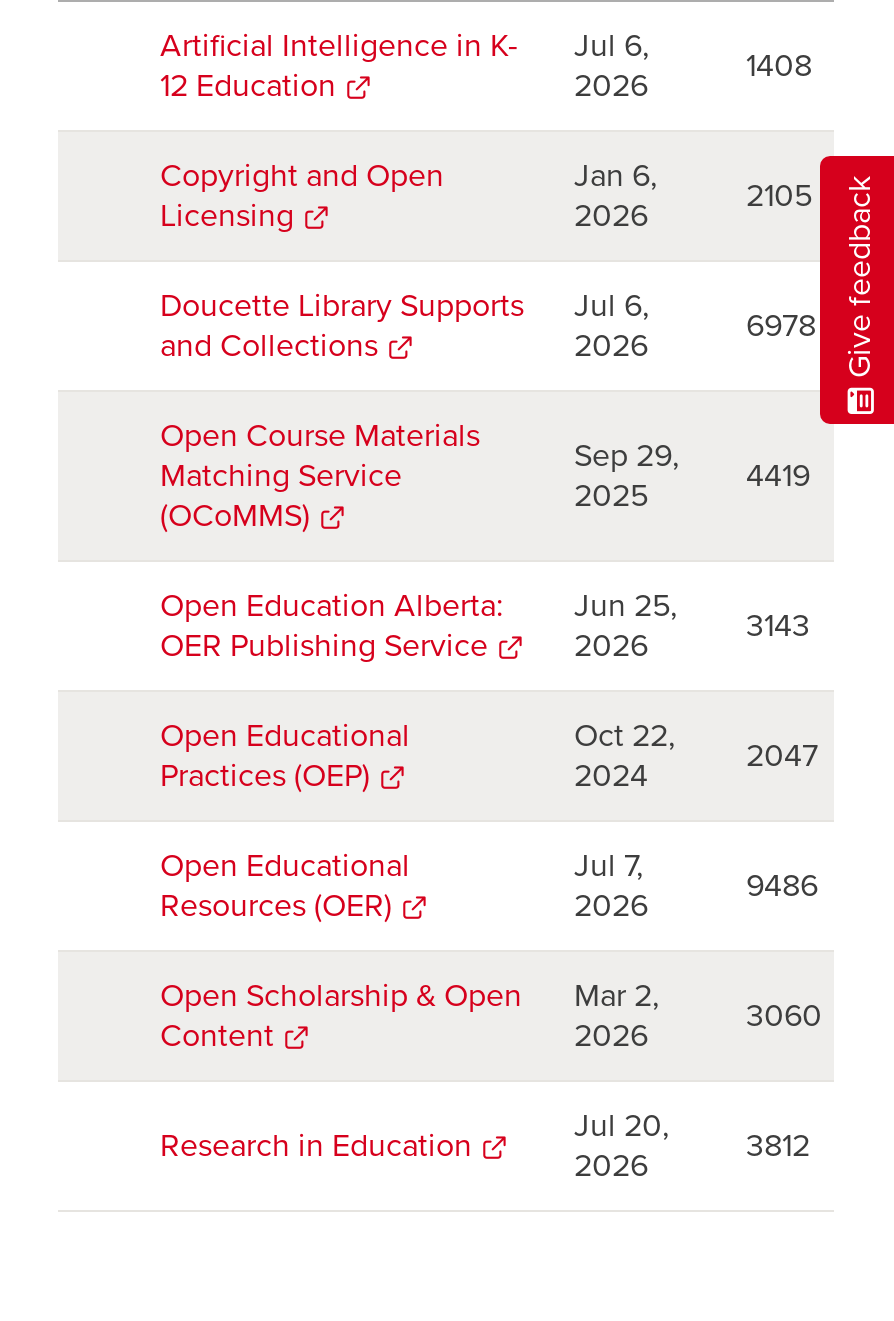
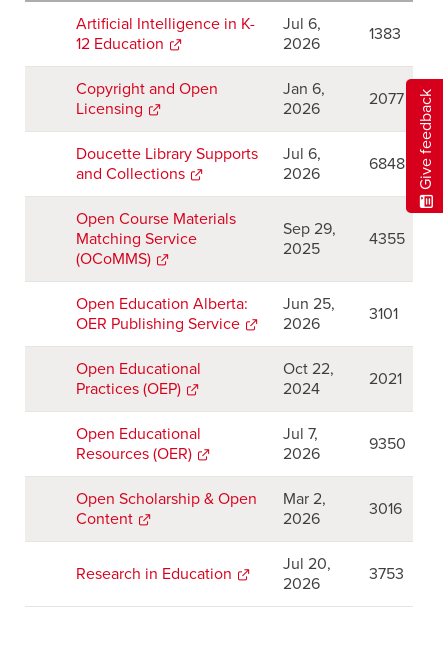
- 1408
+ 1383

- 2105
+ 2077

- 6978
+ 6848

- Sep 29, 4419
+ Sep 29, 4355

- 3143
+ 3101

- 2047
+ 2021

- 9486
+ 9350

- 3060
+ 3016

- 3812
+ 3753
